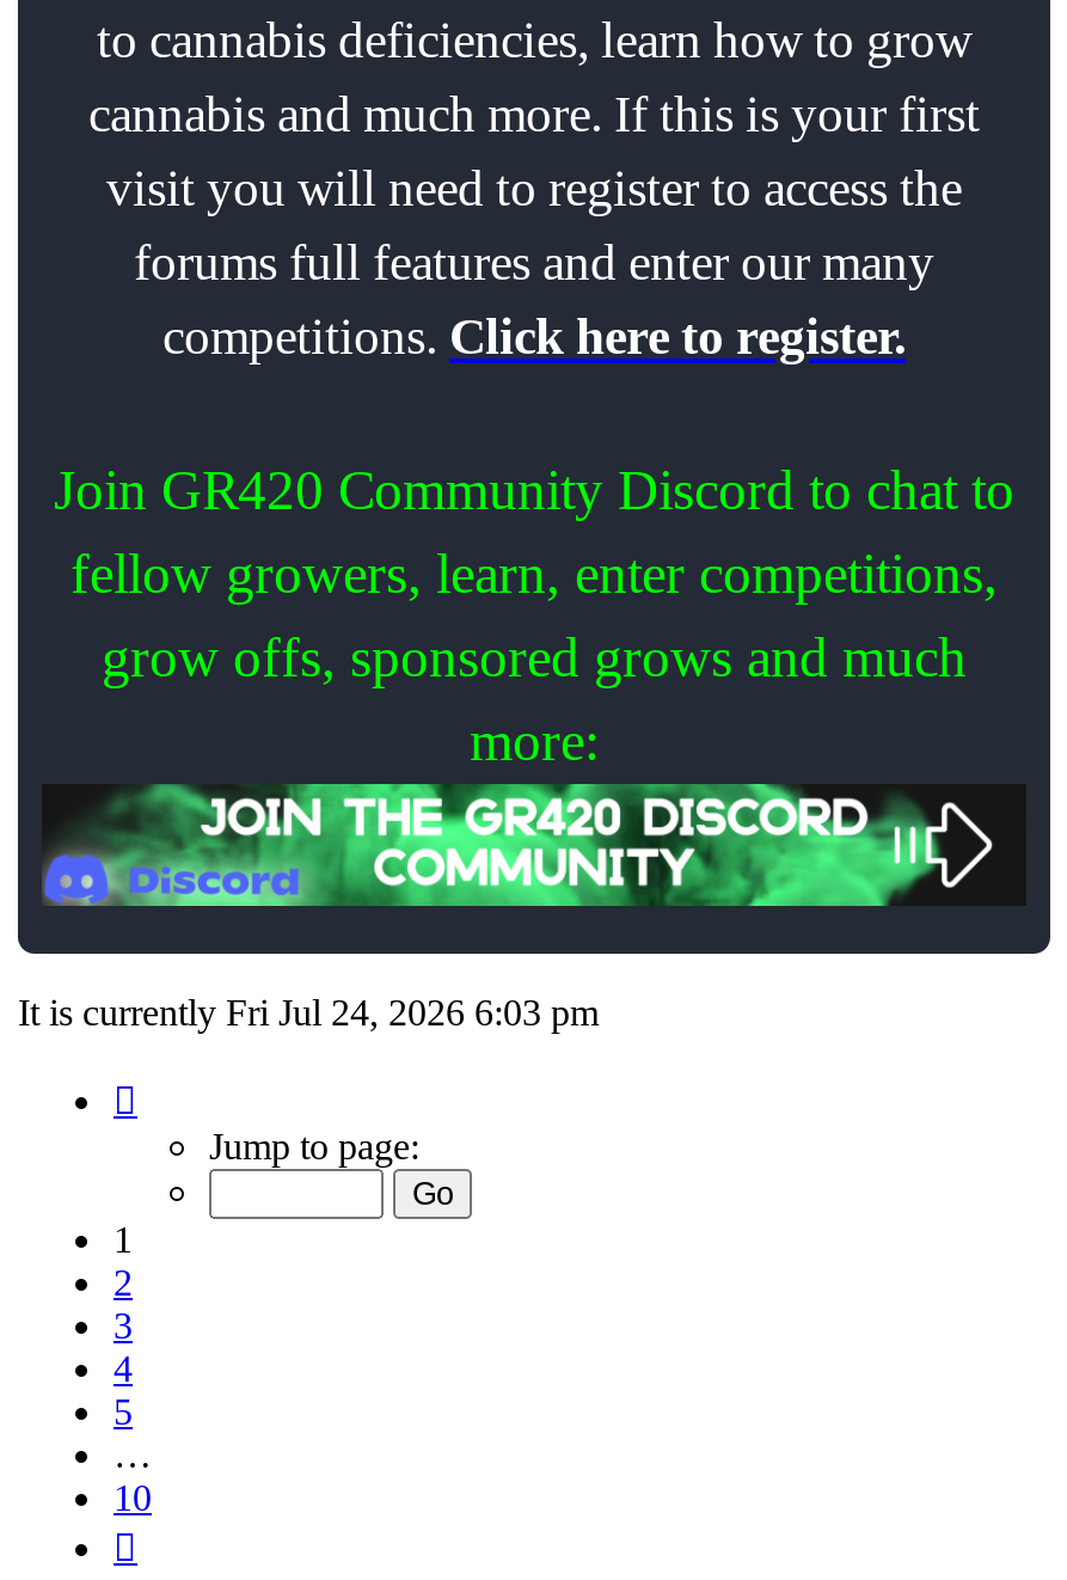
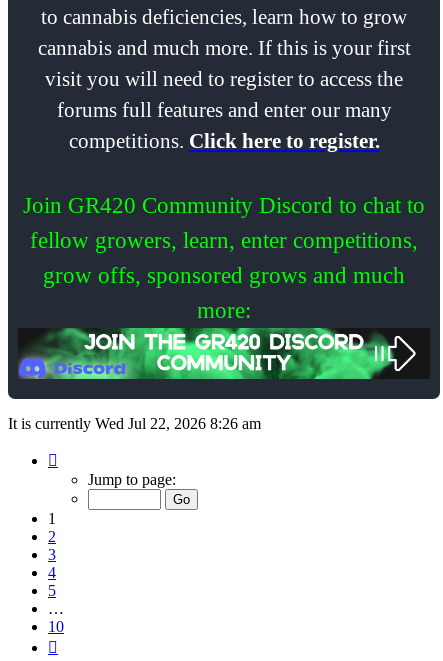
- It is currently Fri Jul 24, 2026 6:03 pm
+ It is currently Wed Jul 22, 2026 8:26 am
